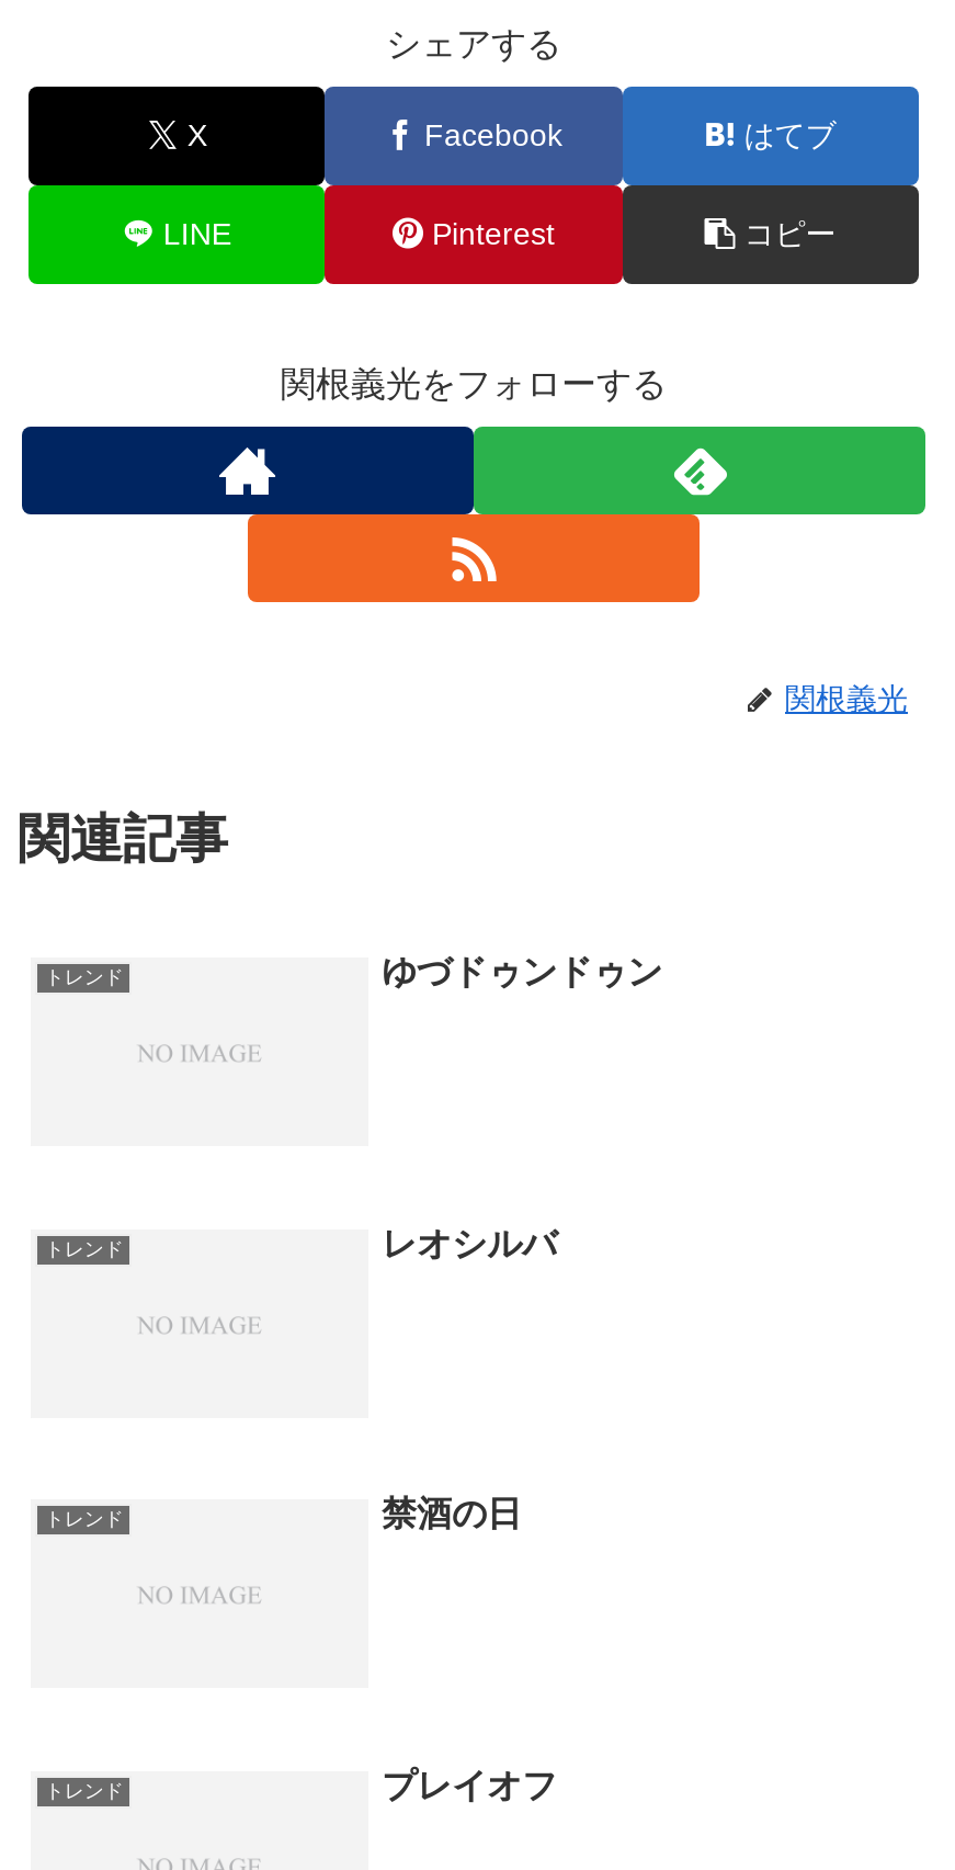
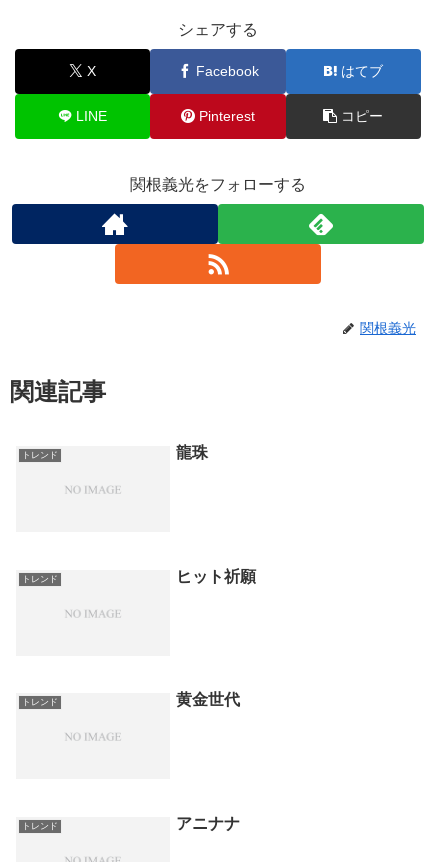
- ゆづドゥンドゥン
+ 龍珠

- レオシルバ
+ ヒット祈願

- 禁酒の日
+ 黄金世代

- プレイオフ
+ アニナナ
